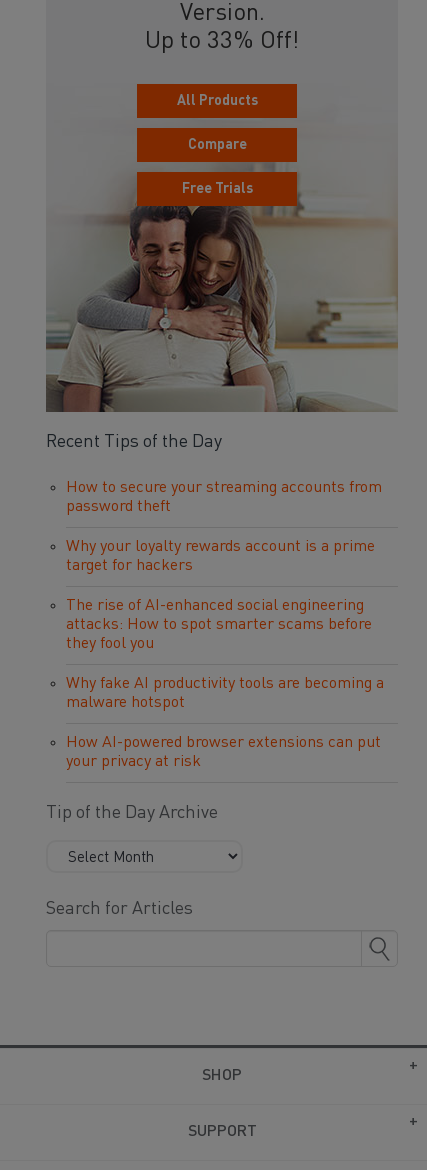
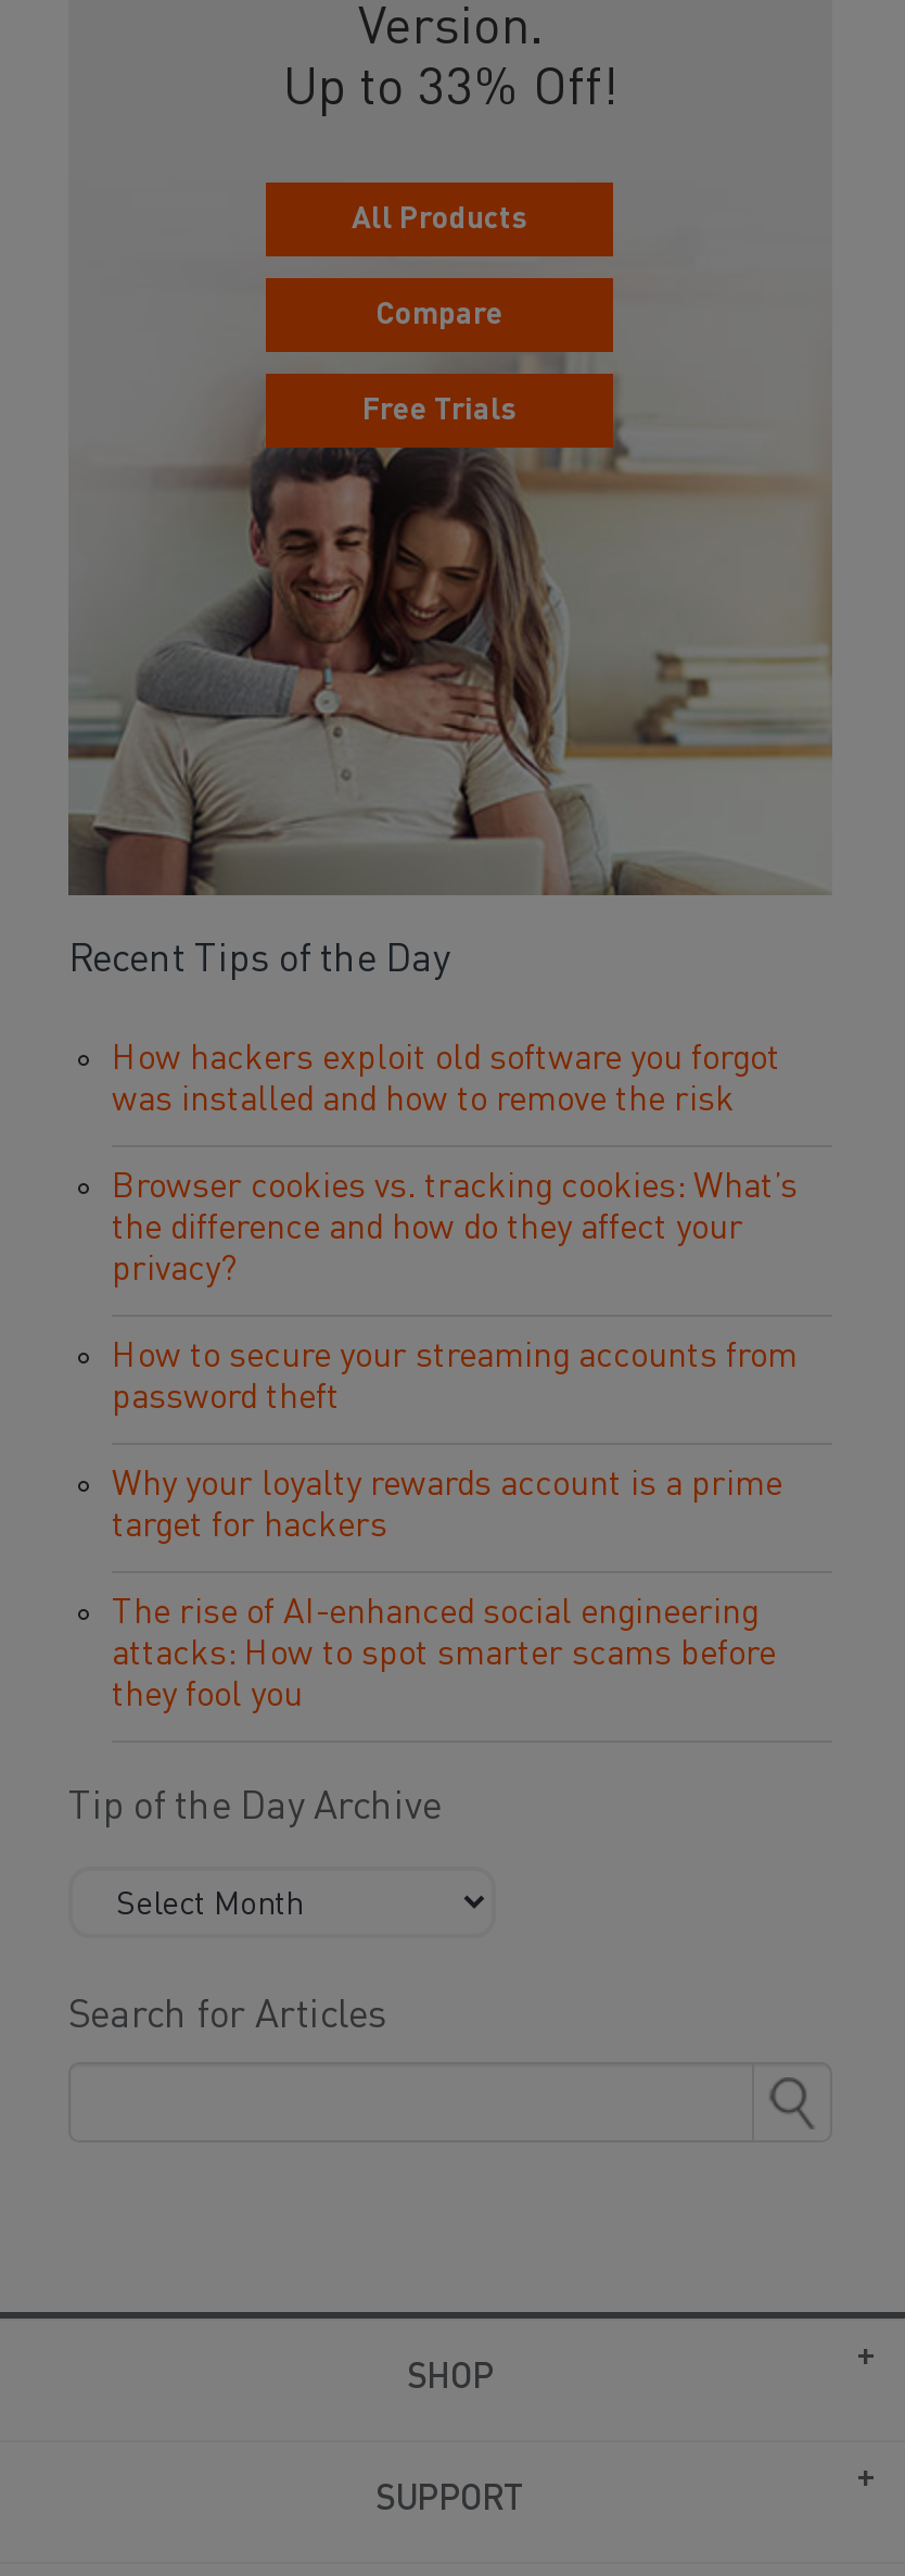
+ How hackers exploit old software you forgot
+ was installed and how to remove the risk
+ Browser cookies vs. tracking cookies: What’s
+ the difference and how do they affect your
+ privacy?

moved down: How to secure your streaming accounts from | password theft | Why your loyalty rewards account is a prime | target for hackers | The rise of AI-enhanced social engineering | attacks: How to spot smarter scams before | they fool you

- Why fake AI productivity tools are becoming a
- malware hotspot
- How AI-powered browser extensions can put
- your privacy at risk
